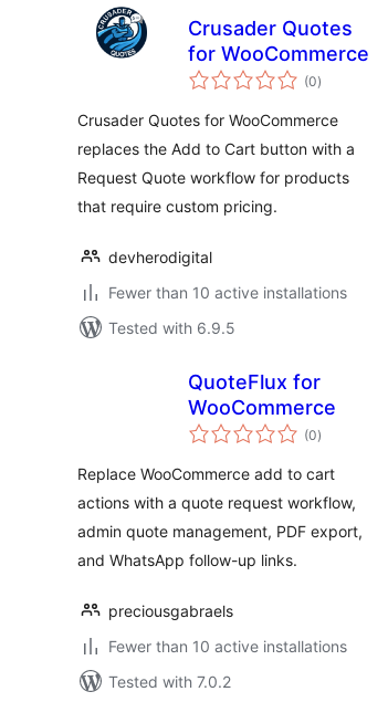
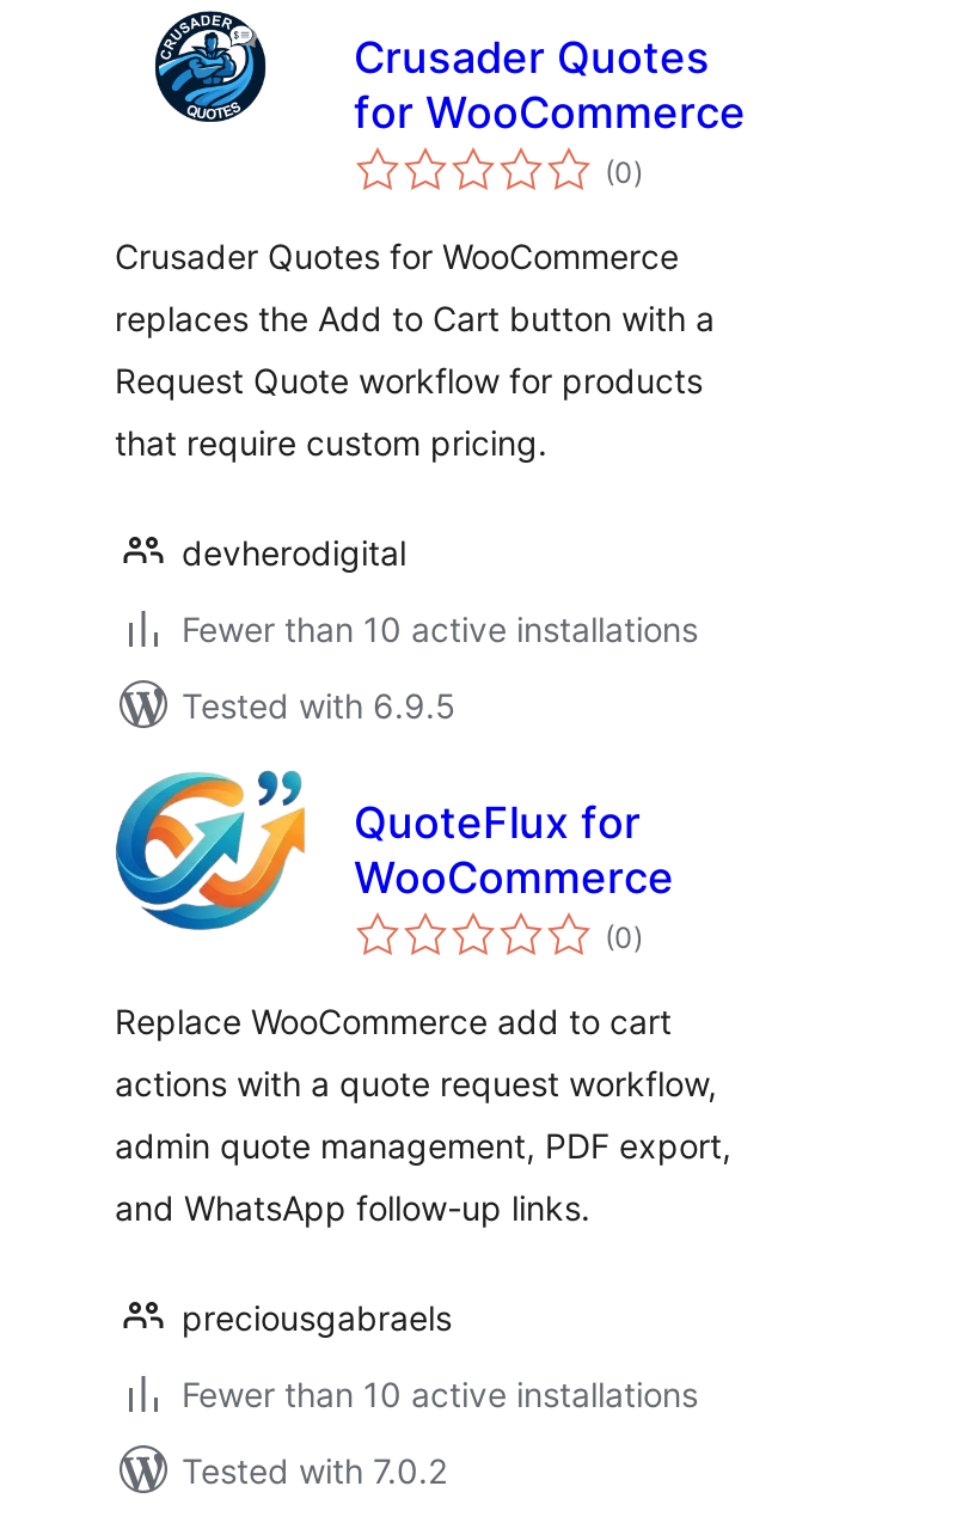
+ [image]
